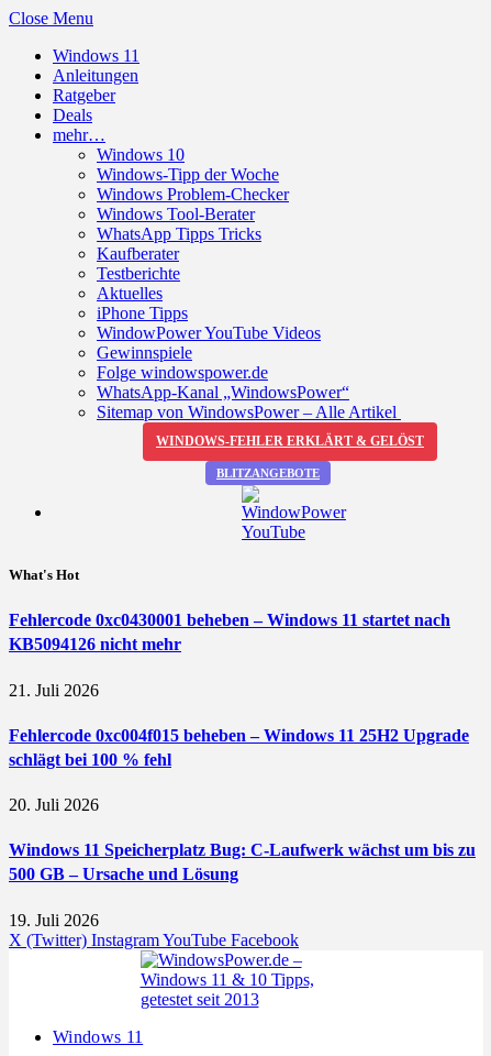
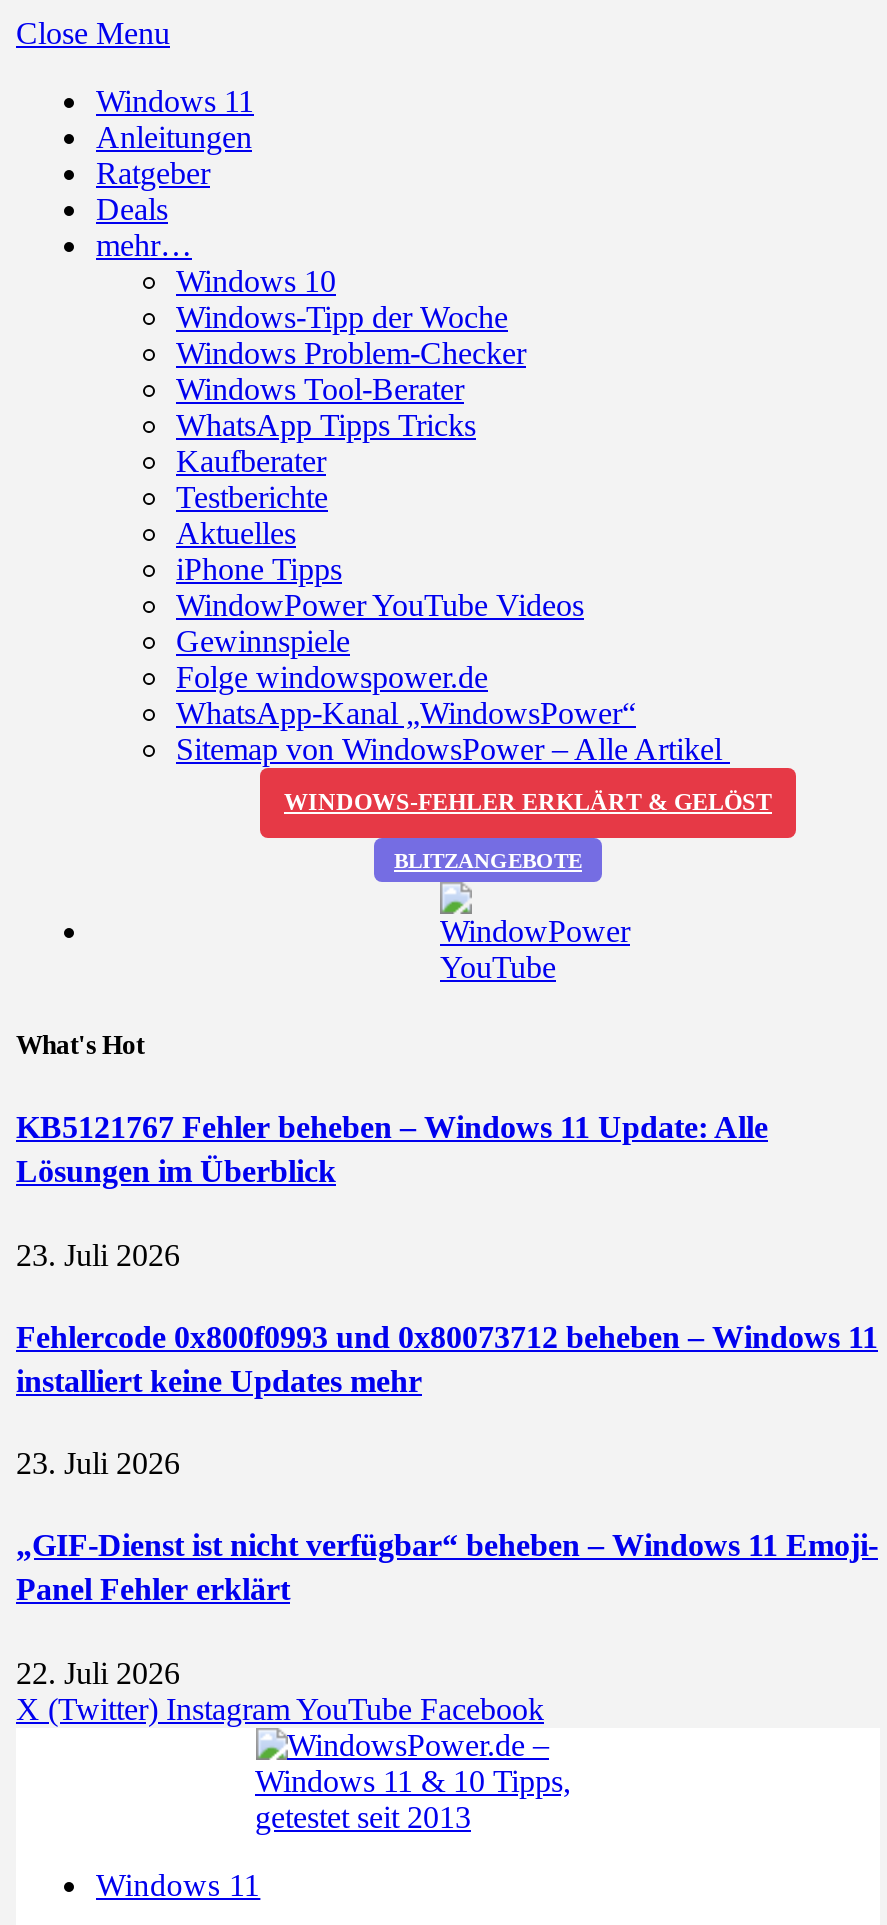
- Fehlercode 0xc0430001 beheben – Windows 11 startet nach
- KB5094126 nicht mehr
+ KB5121767 Fehler beheben – Windows 11 Update: Alle
+ Lösungen im Überblick

- 21. Juli 2026
+ 23. Juli 2026

- Fehlercode 0xc004f015 beheben – Windows 11 25H2 Upgrade
- schlägt bei 100 % fehl
+ Fehlercode 0x800f0993 und 0x80073712 beheben – Windows 11
+ installiert keine Updates mehr

- 20. Juli 2026
+ 23. Juli 2026

- Windows 11 Speicherplatz Bug: C-Laufwerk wächst um bis zu
- 500 GB – Ursache und Lösung
+ „GIF-Dienst ist nicht verfügbar“ beheben – Windows 11 Emoji-
+ Panel Fehler erklärt

- 19. Juli 2026
+ 22. Juli 2026
